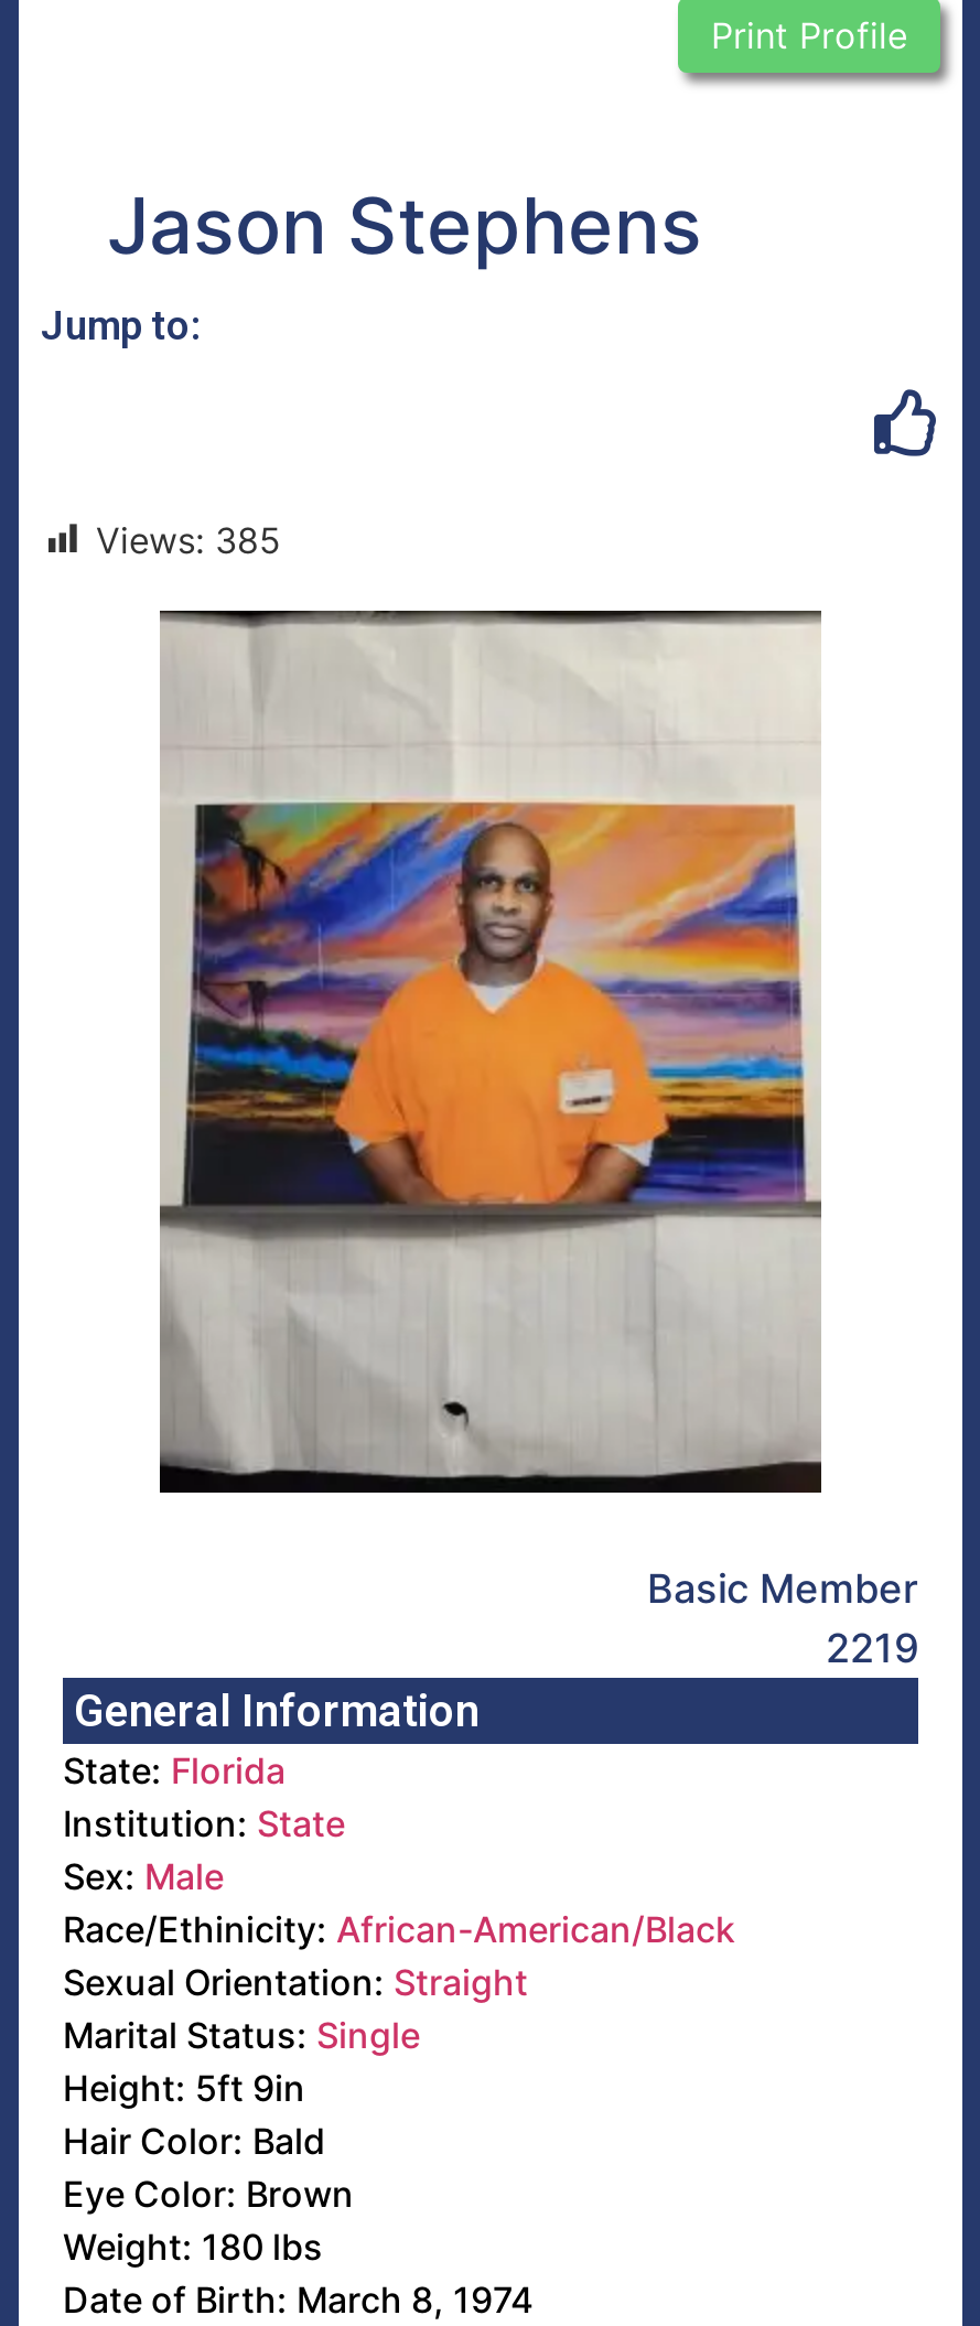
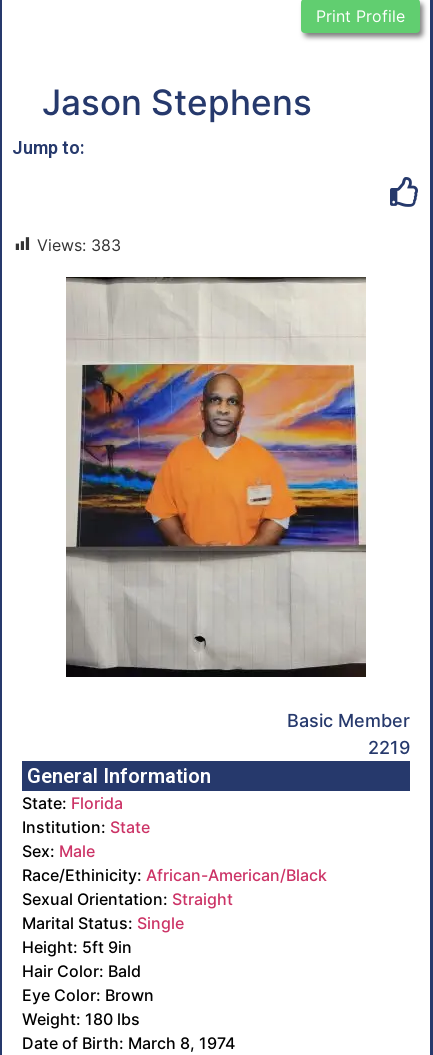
- Views: 385
+ Views: 383
